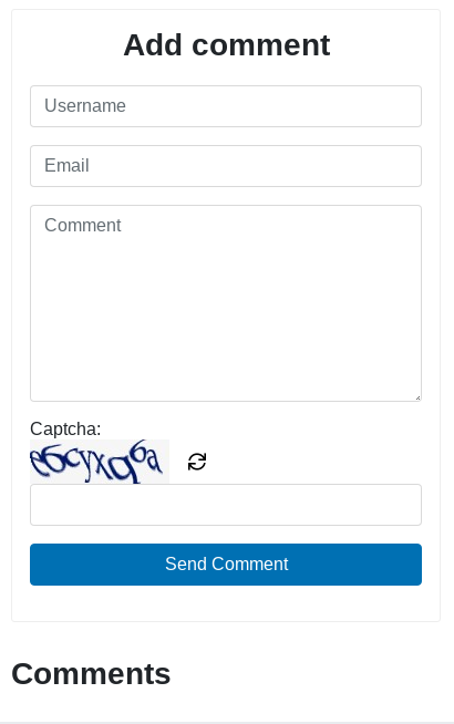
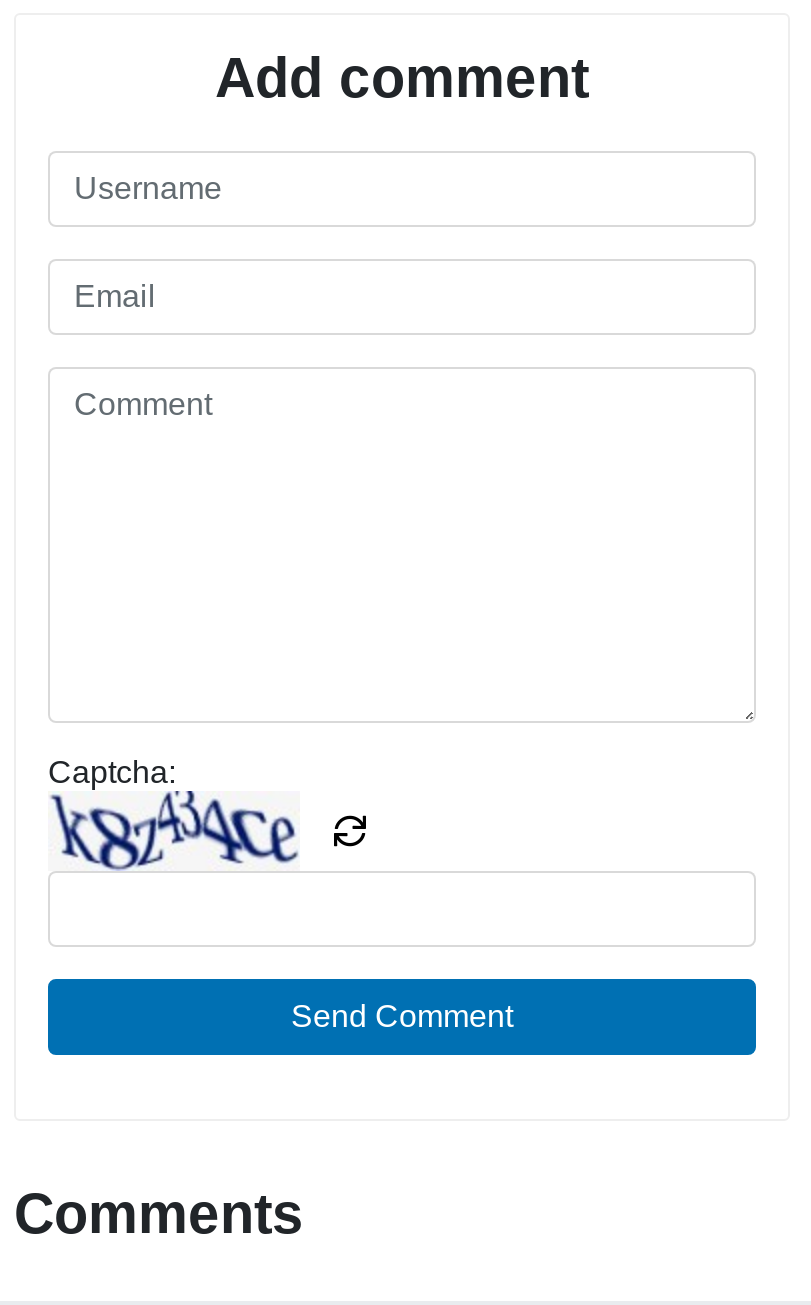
- [image]
+ [image]
